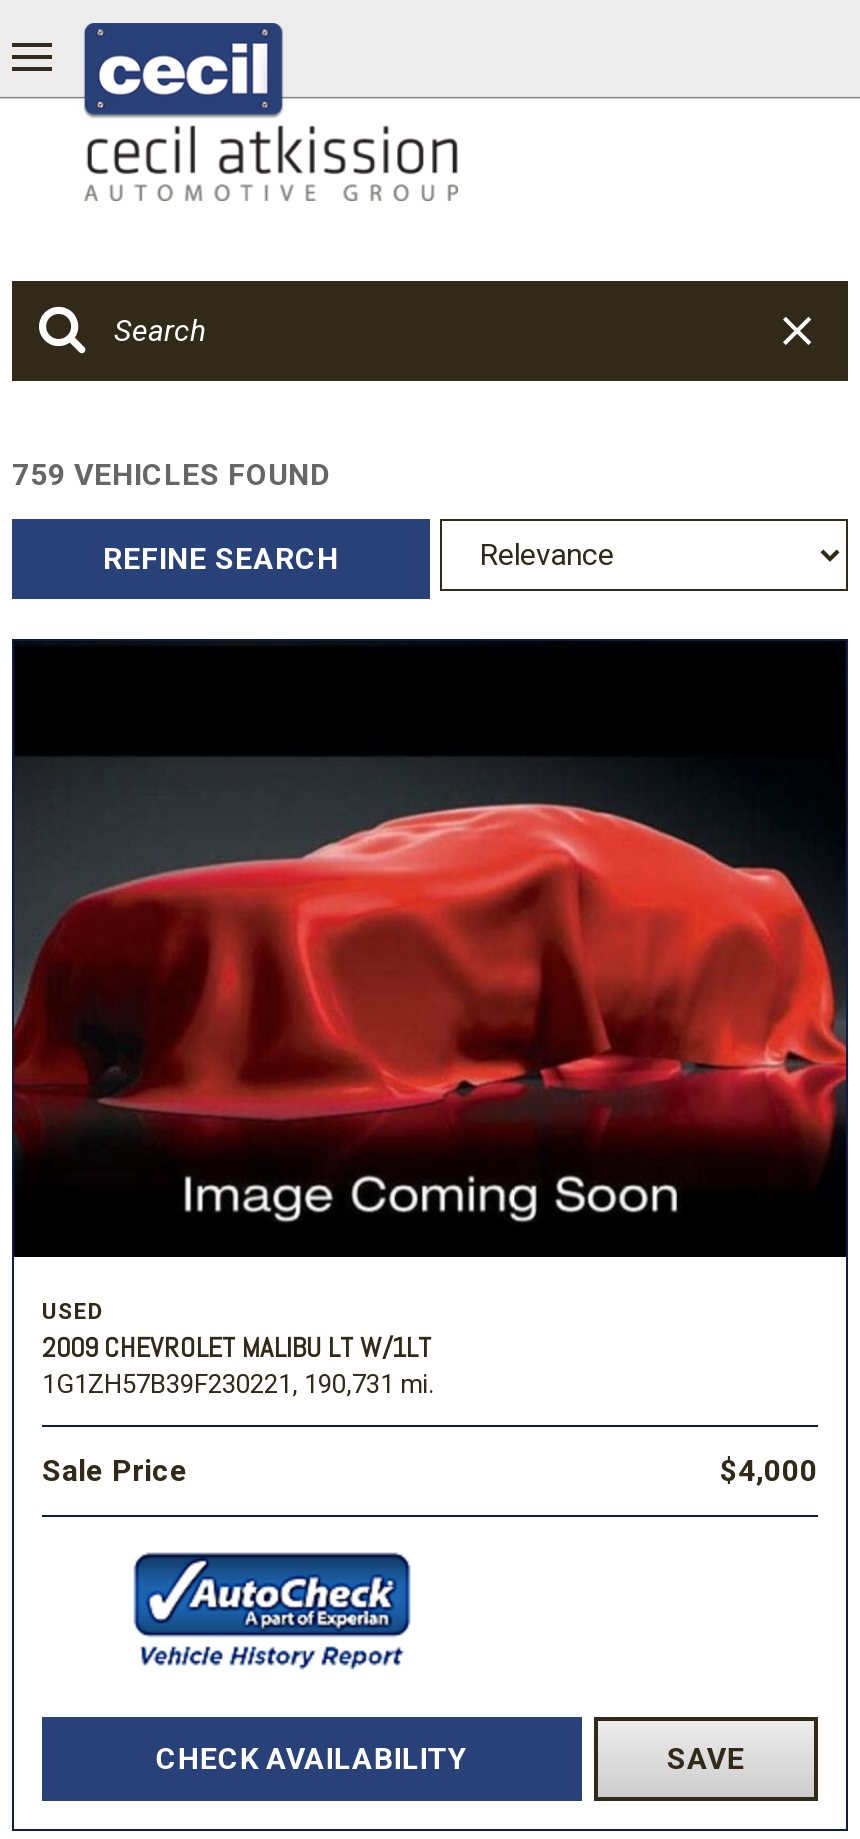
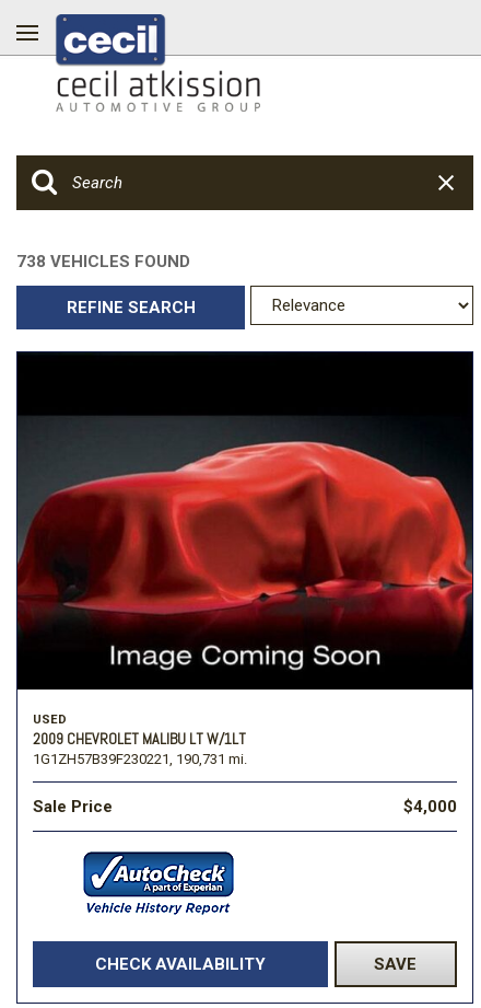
- 759 VEHICLES FOUND
+ 738 VEHICLES FOUND
